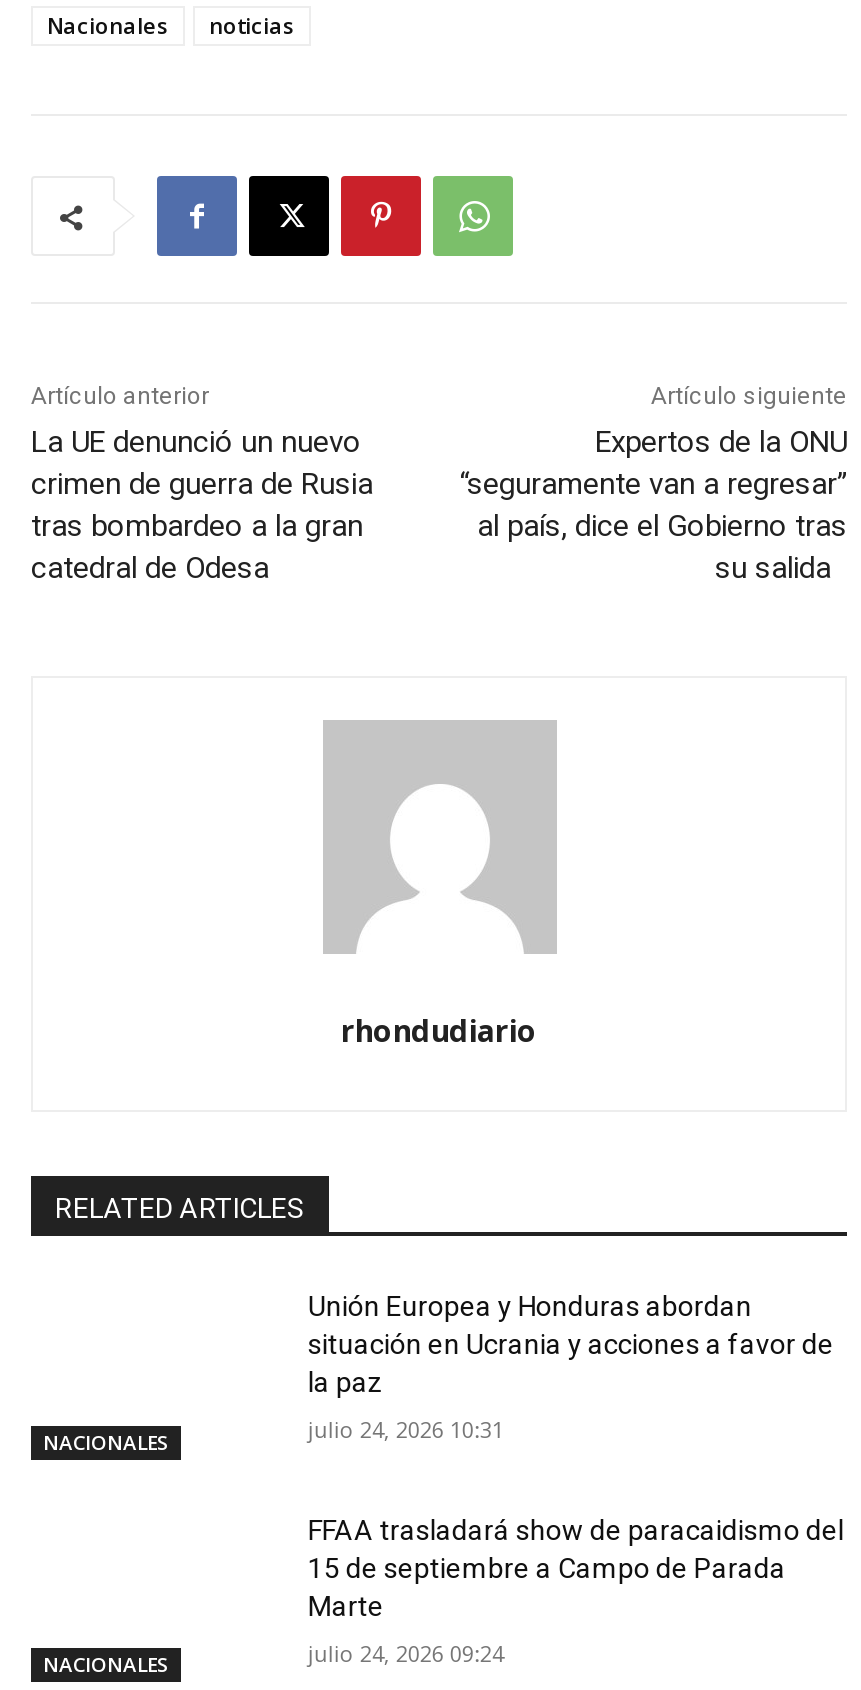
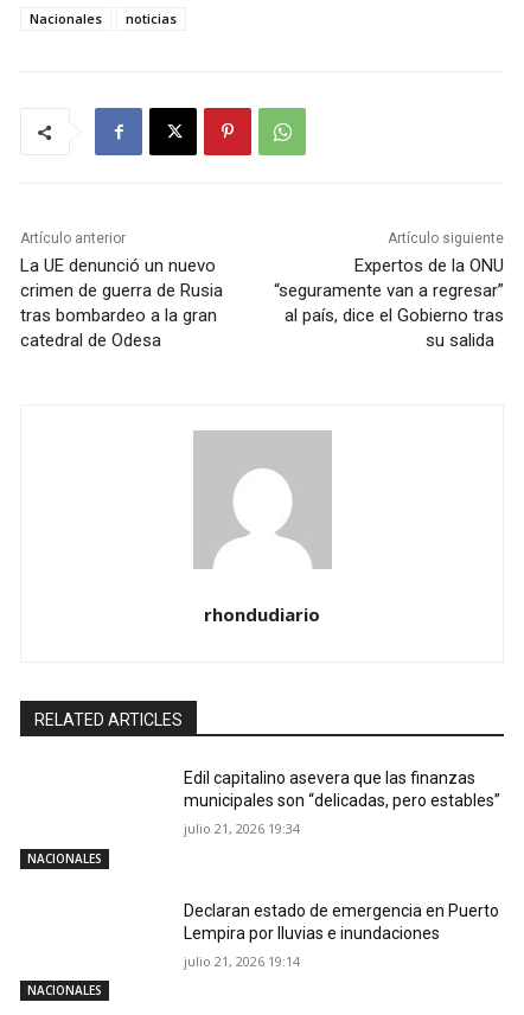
- Unión Europea y Honduras abordan
- situación en Ucrania y acciones a favor de
- la paz
+ Edil capitalino asevera que las finanzas
+ municipales son “delicadas, pero estables”

- julio 24, 2026 10:31
+ julio 21, 2026 19:34

- FFAA trasladará show de paracaidismo del
- 15 de septiembre a Campo de Parada
- Marte
+ Declaran estado de emergencia en Puerto
+ Lempira por lluvias e inundaciones

- julio 24, 2026 09:24
+ julio 21, 2026 19:14
